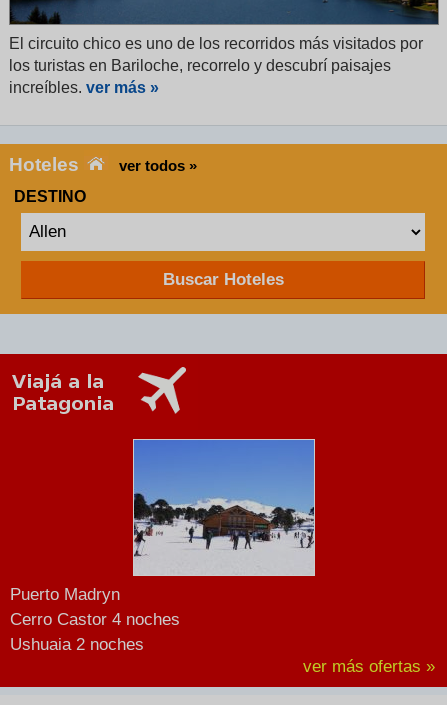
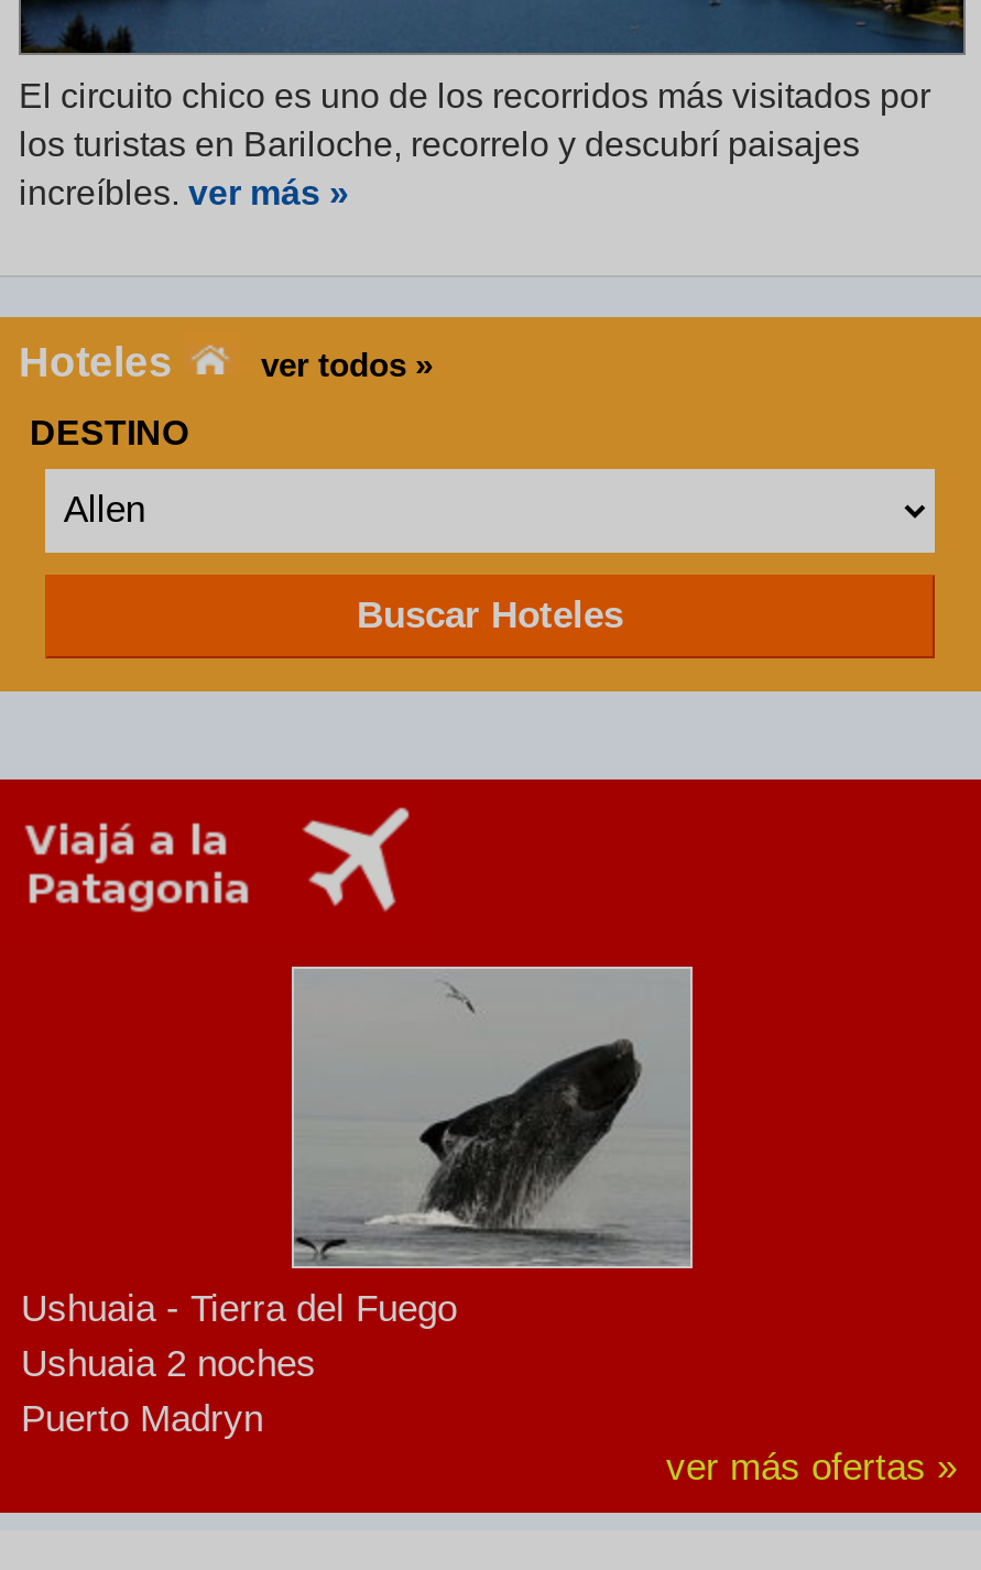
+ Ushuaia - Tierra del Fuego

- [image]
+ [image]

moved down: Puerto Madryn

- Cerro Castor 4 noches

moved up: Ushuaia 2 noches
